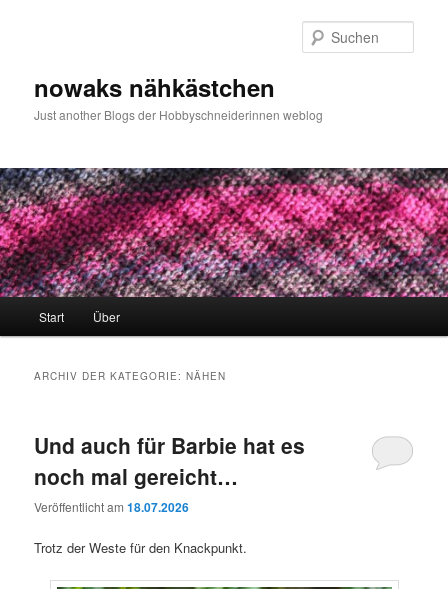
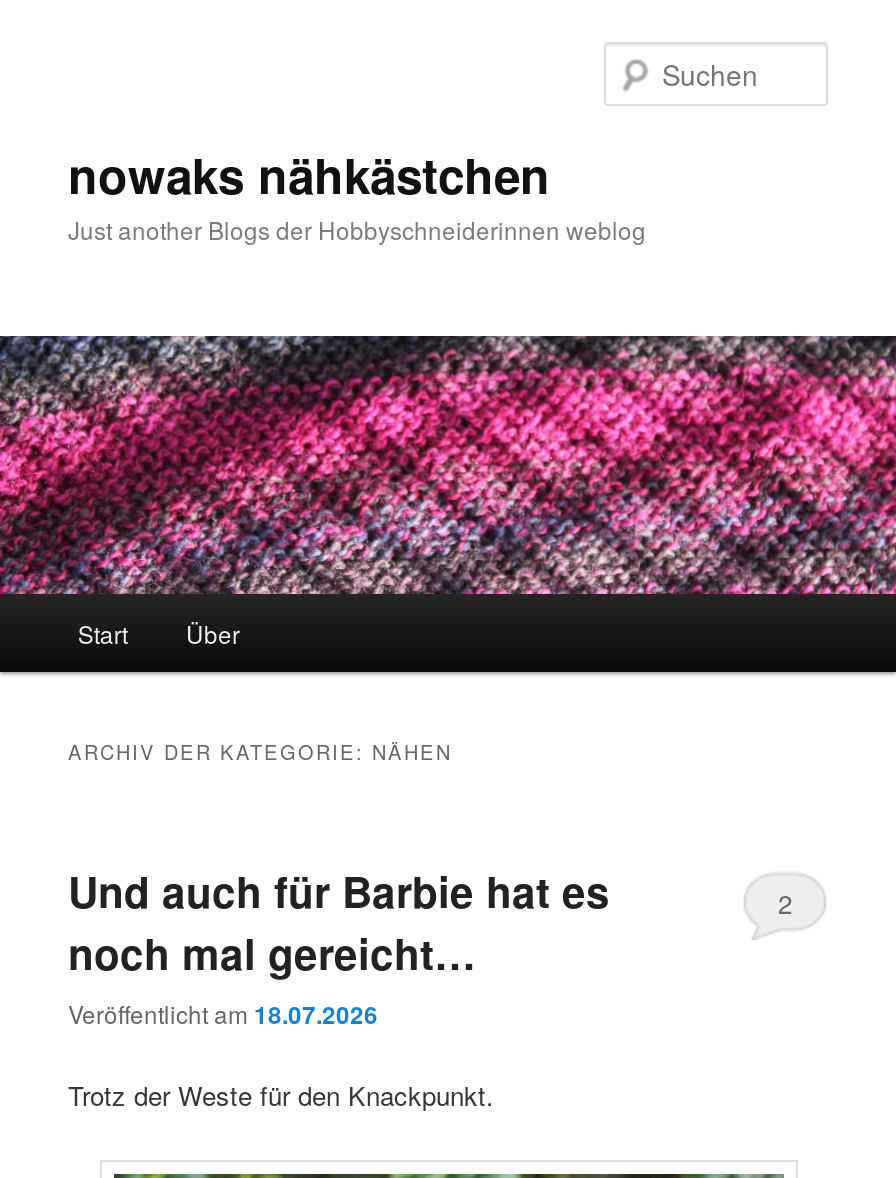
+ 2
